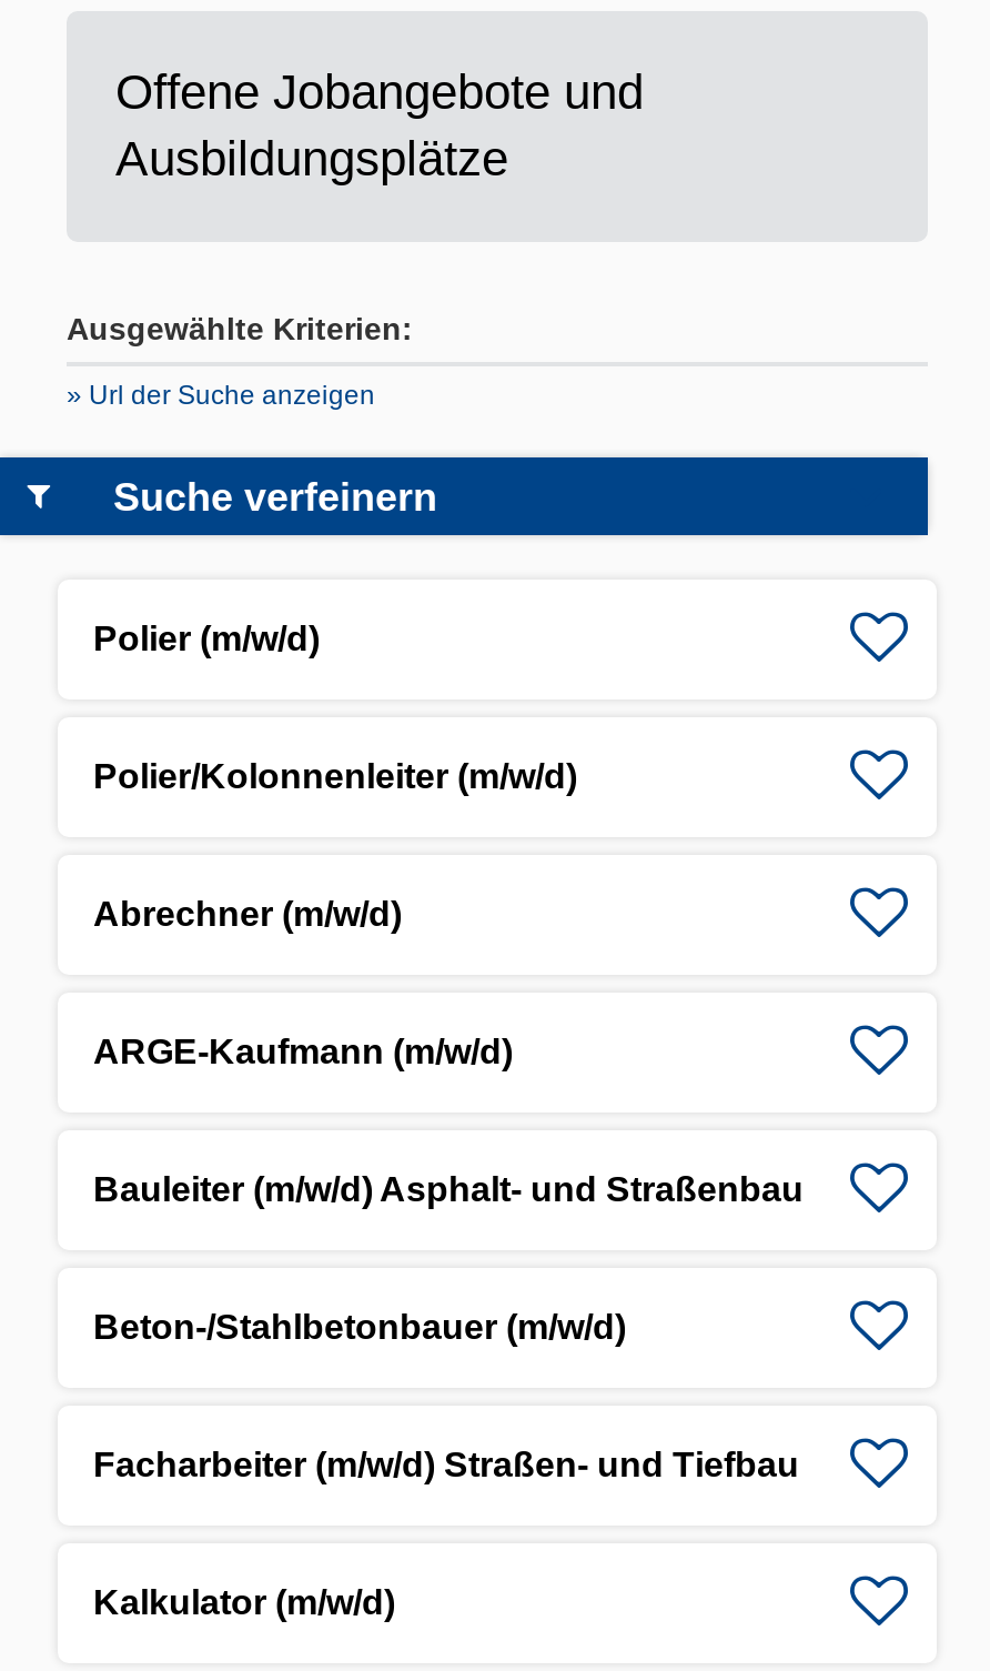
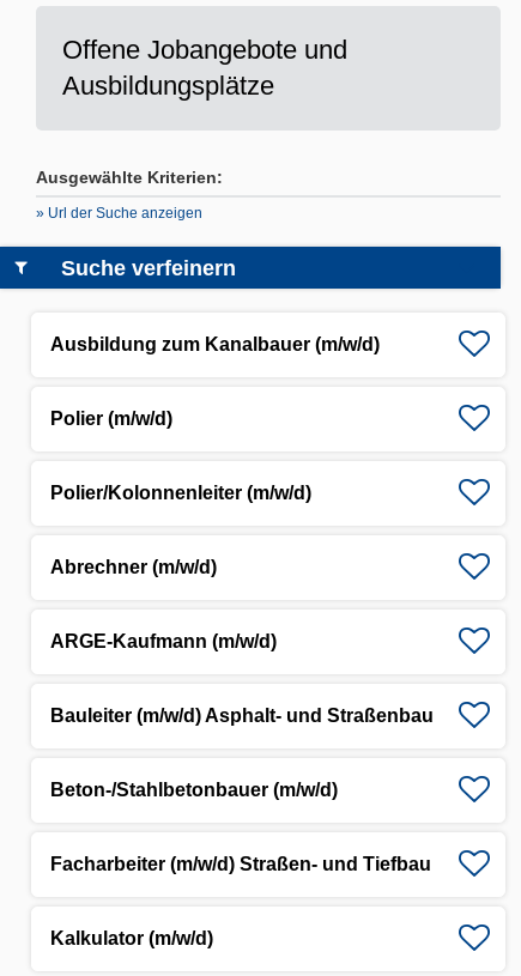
+ Ausbildung zum Kanalbauer (m/w/d)
